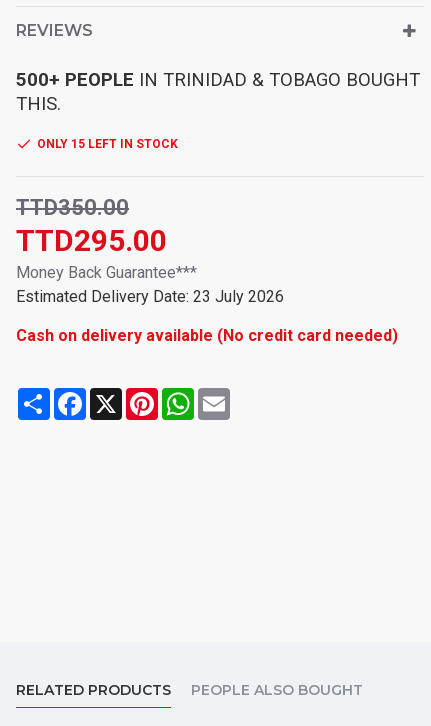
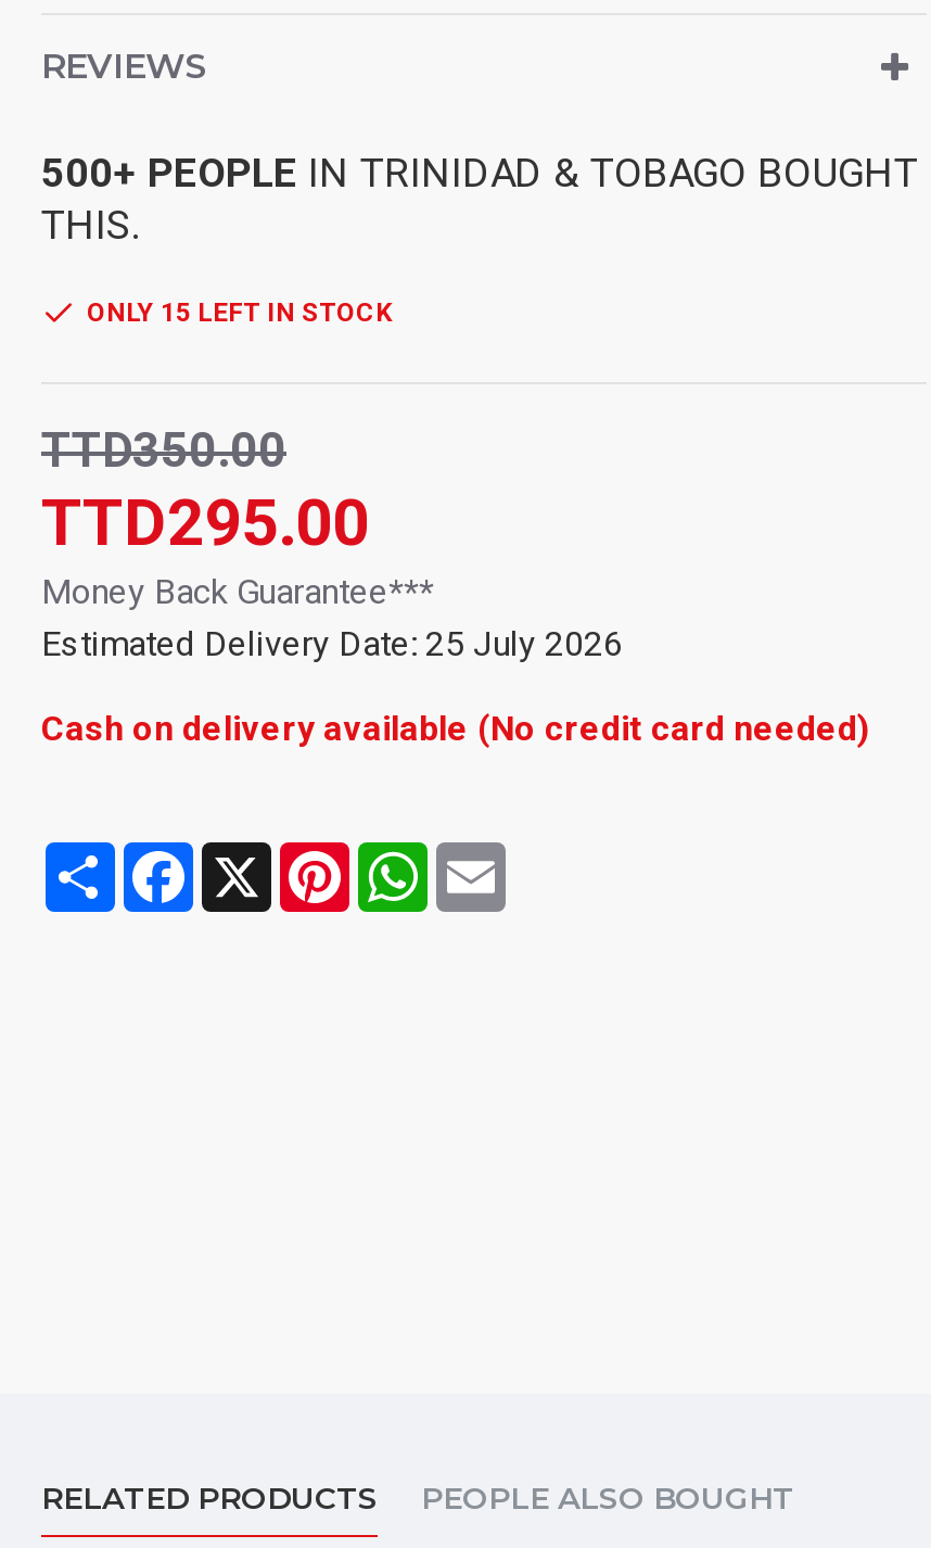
- Estimated Delivery Date: 23 July 2026
+ Estimated Delivery Date: 25 July 2026
